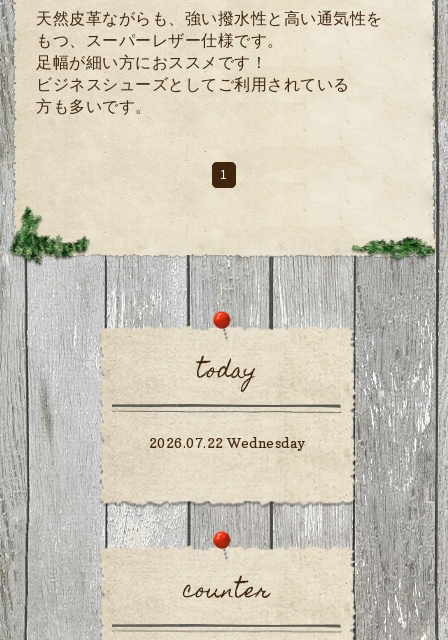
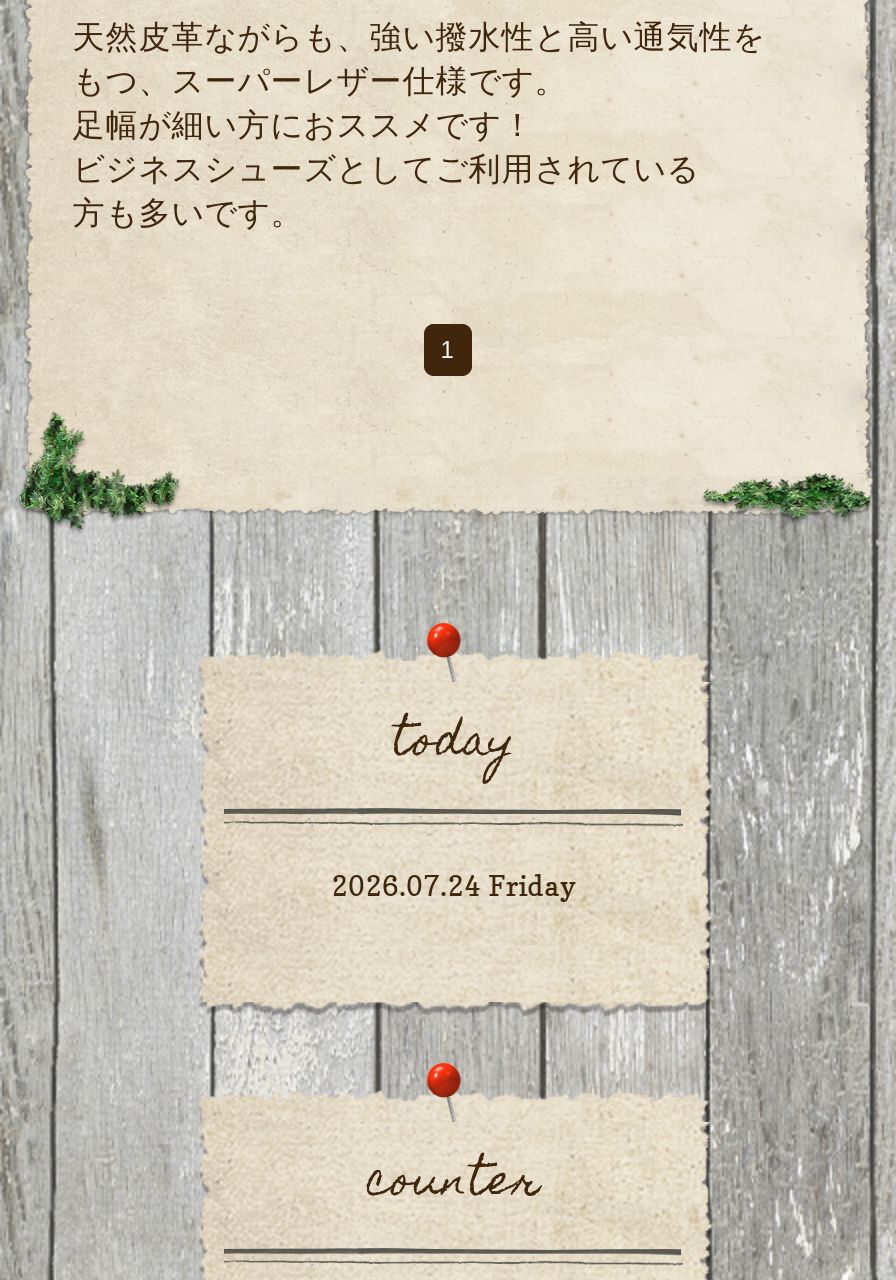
- 2026.07.22 Wednesday
+ 2026.07.24 Friday
